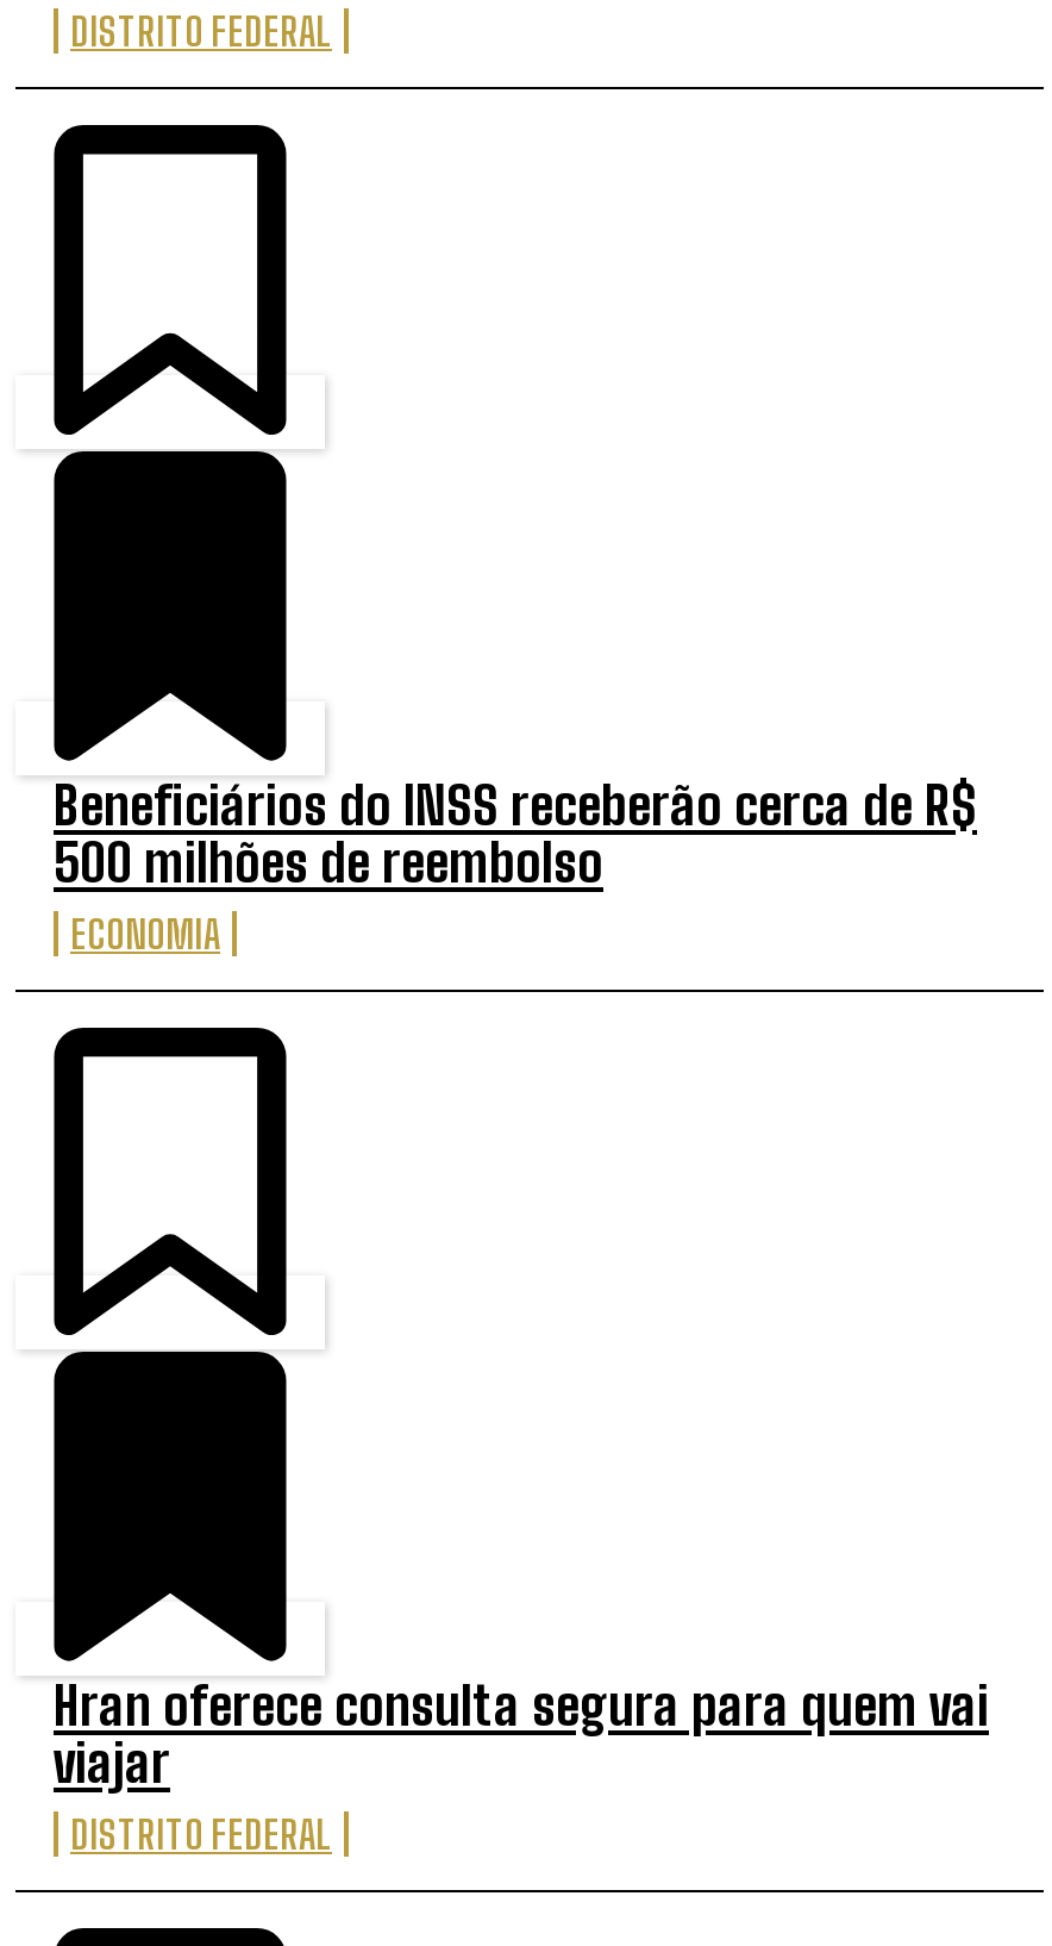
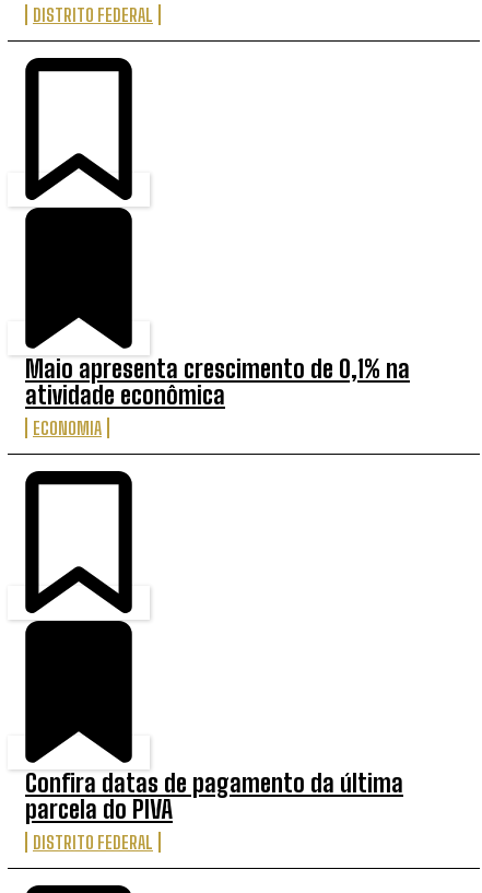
- Beneficiários do INSS receberão cerca de R$
- 500 milhões de reembolso
+ Maio apresenta crescimento de 0,1% na
+ atividade econômica

- Hran oferece consulta segura para quem vai
- viajar
+ Confira datas de pagamento da última
+ parcela do PIVA
